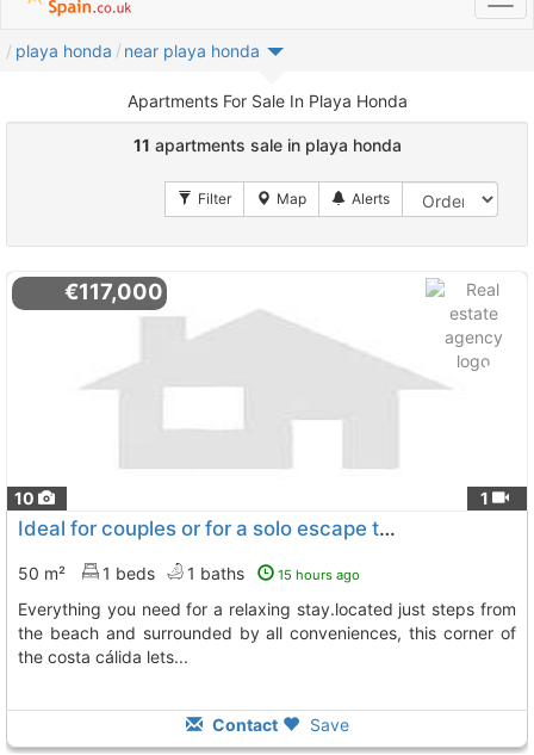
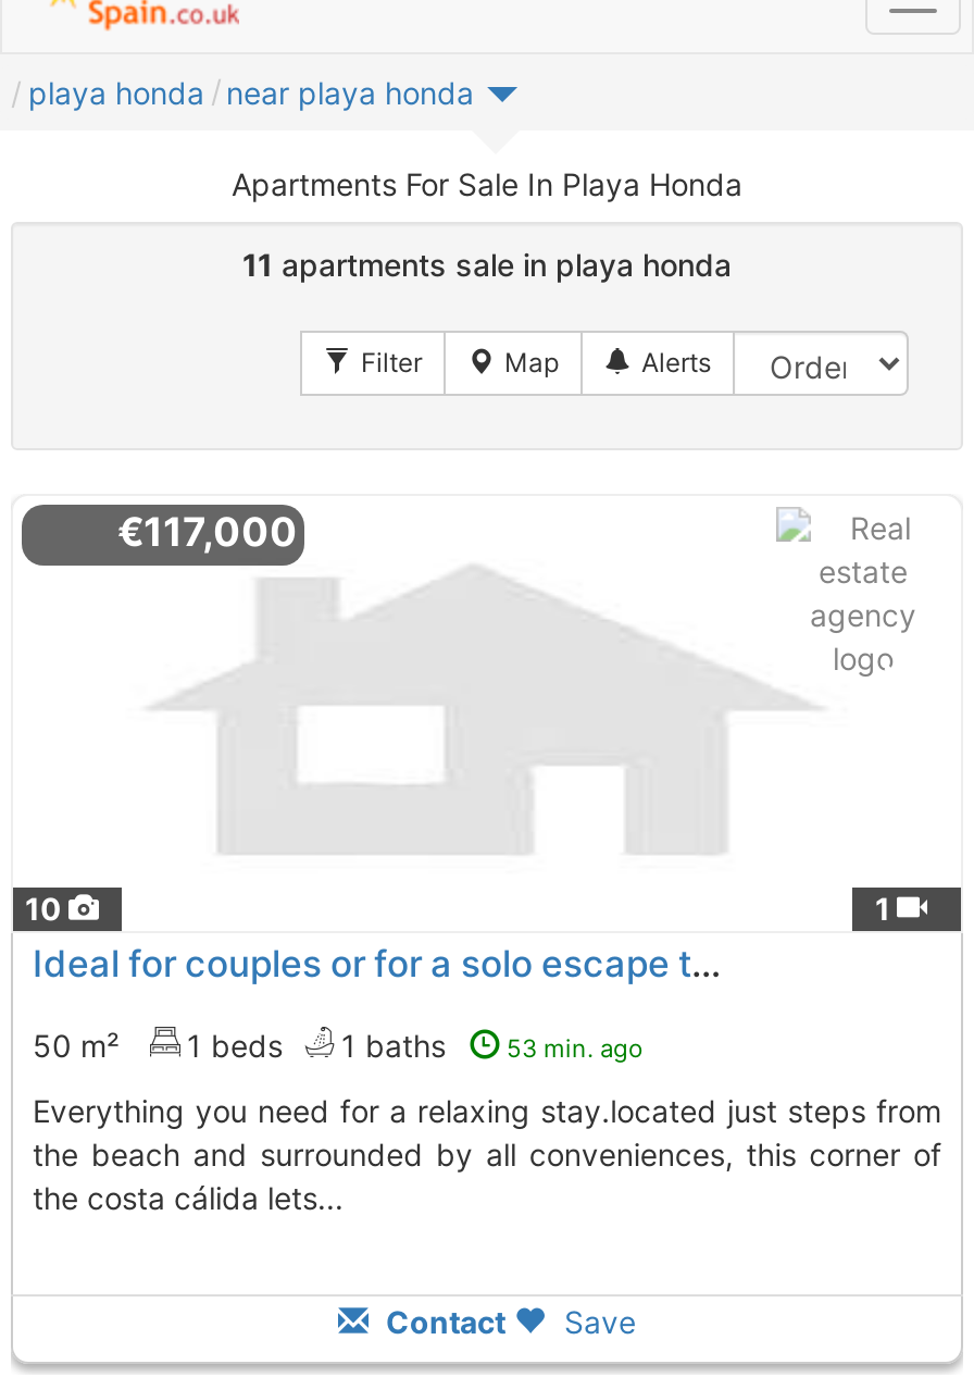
- 15 hours ago
+ 53 min. ago
